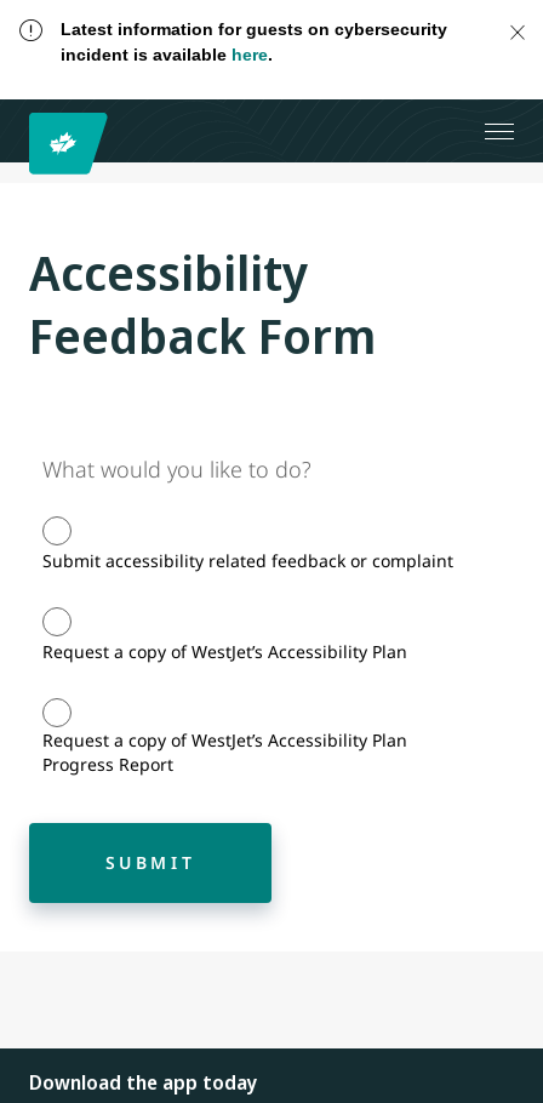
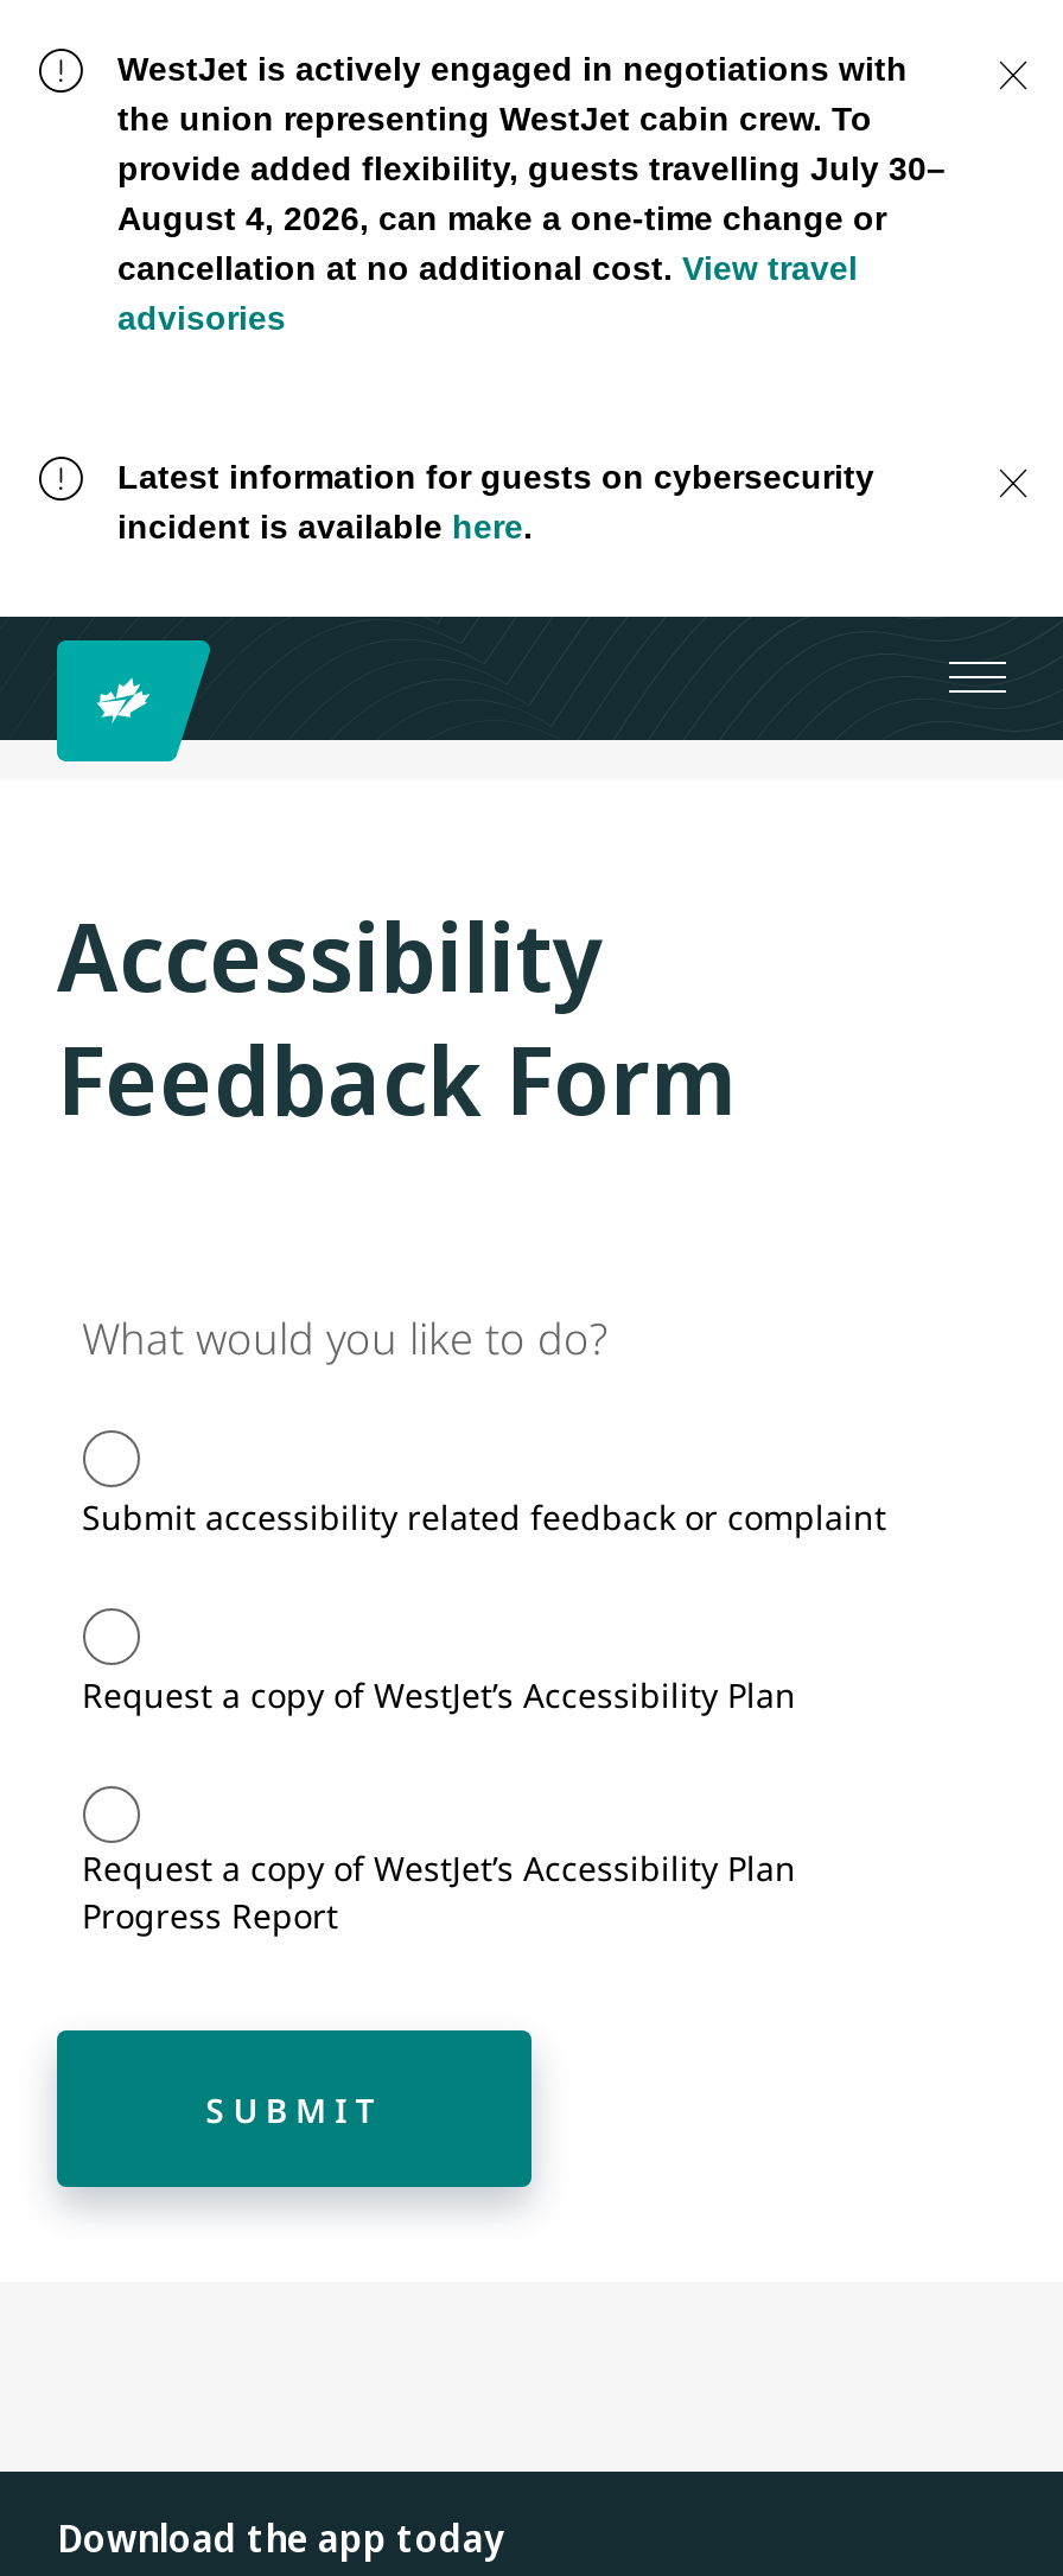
+ WestJet is actively engaged in negotiations with
+ the union representing WestJet cabin crew. To
+ provide added flexibility, guests travelling July 30–
+ August 4, 2026, can make a one-time change or
+ cancellation at no additional cost. View travel
+ advisories
